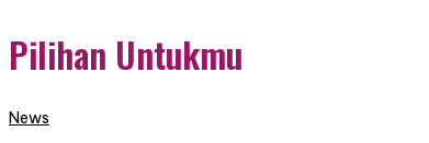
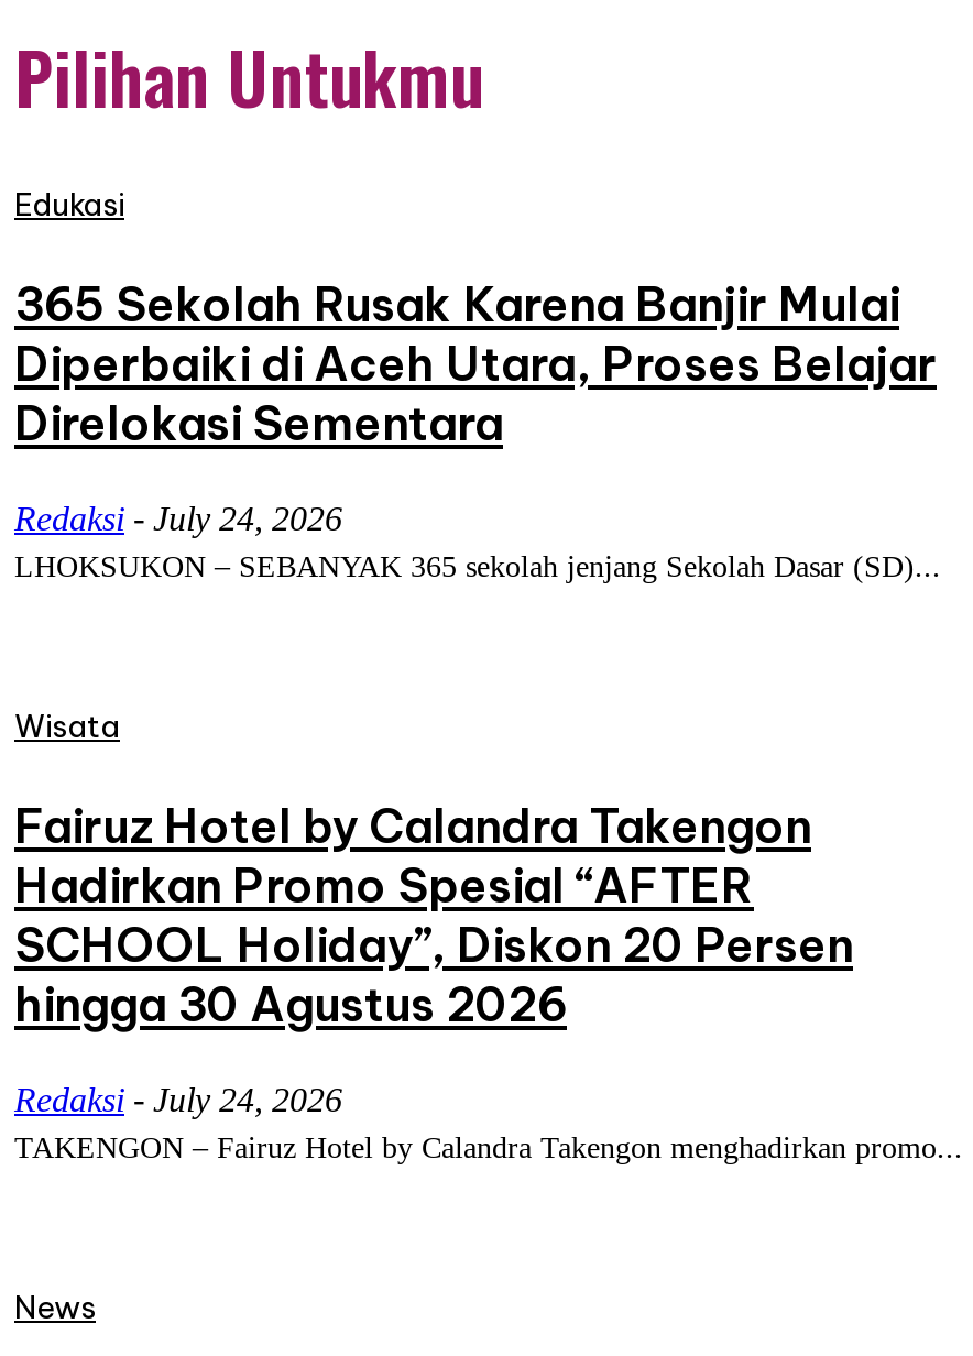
+ Edukasi
+ 365 Sekolah Rusak Karena Banjir Mulai
+ Diperbaiki di Aceh Utara, Proses Belajar
+ Direlokasi Sementara
+ Redaksi - July 24, 2026
+ LHOKSUKON – SEBANYAK 365 sekolah jenjang Sekolah Dasar (SD)...

+ Wisata
+ Fairuz Hotel by Calandra Takengon
+ Hadirkan Promo Spesial “AFTER
+ SCHOOL Holiday”, Diskon 20 Persen
+ hingga 30 Agustus 2026
+ Redaksi - July 24, 2026
+ TAKENGON – Fairuz Hotel by Calandra Takengon menghadirkan promo...
